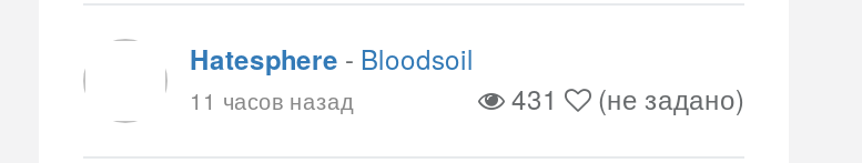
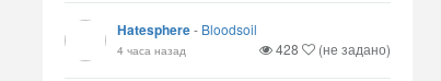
- 11 часов назад
+ 4 часа назад

- 431 (не задано)
+ 428 (не задано)
